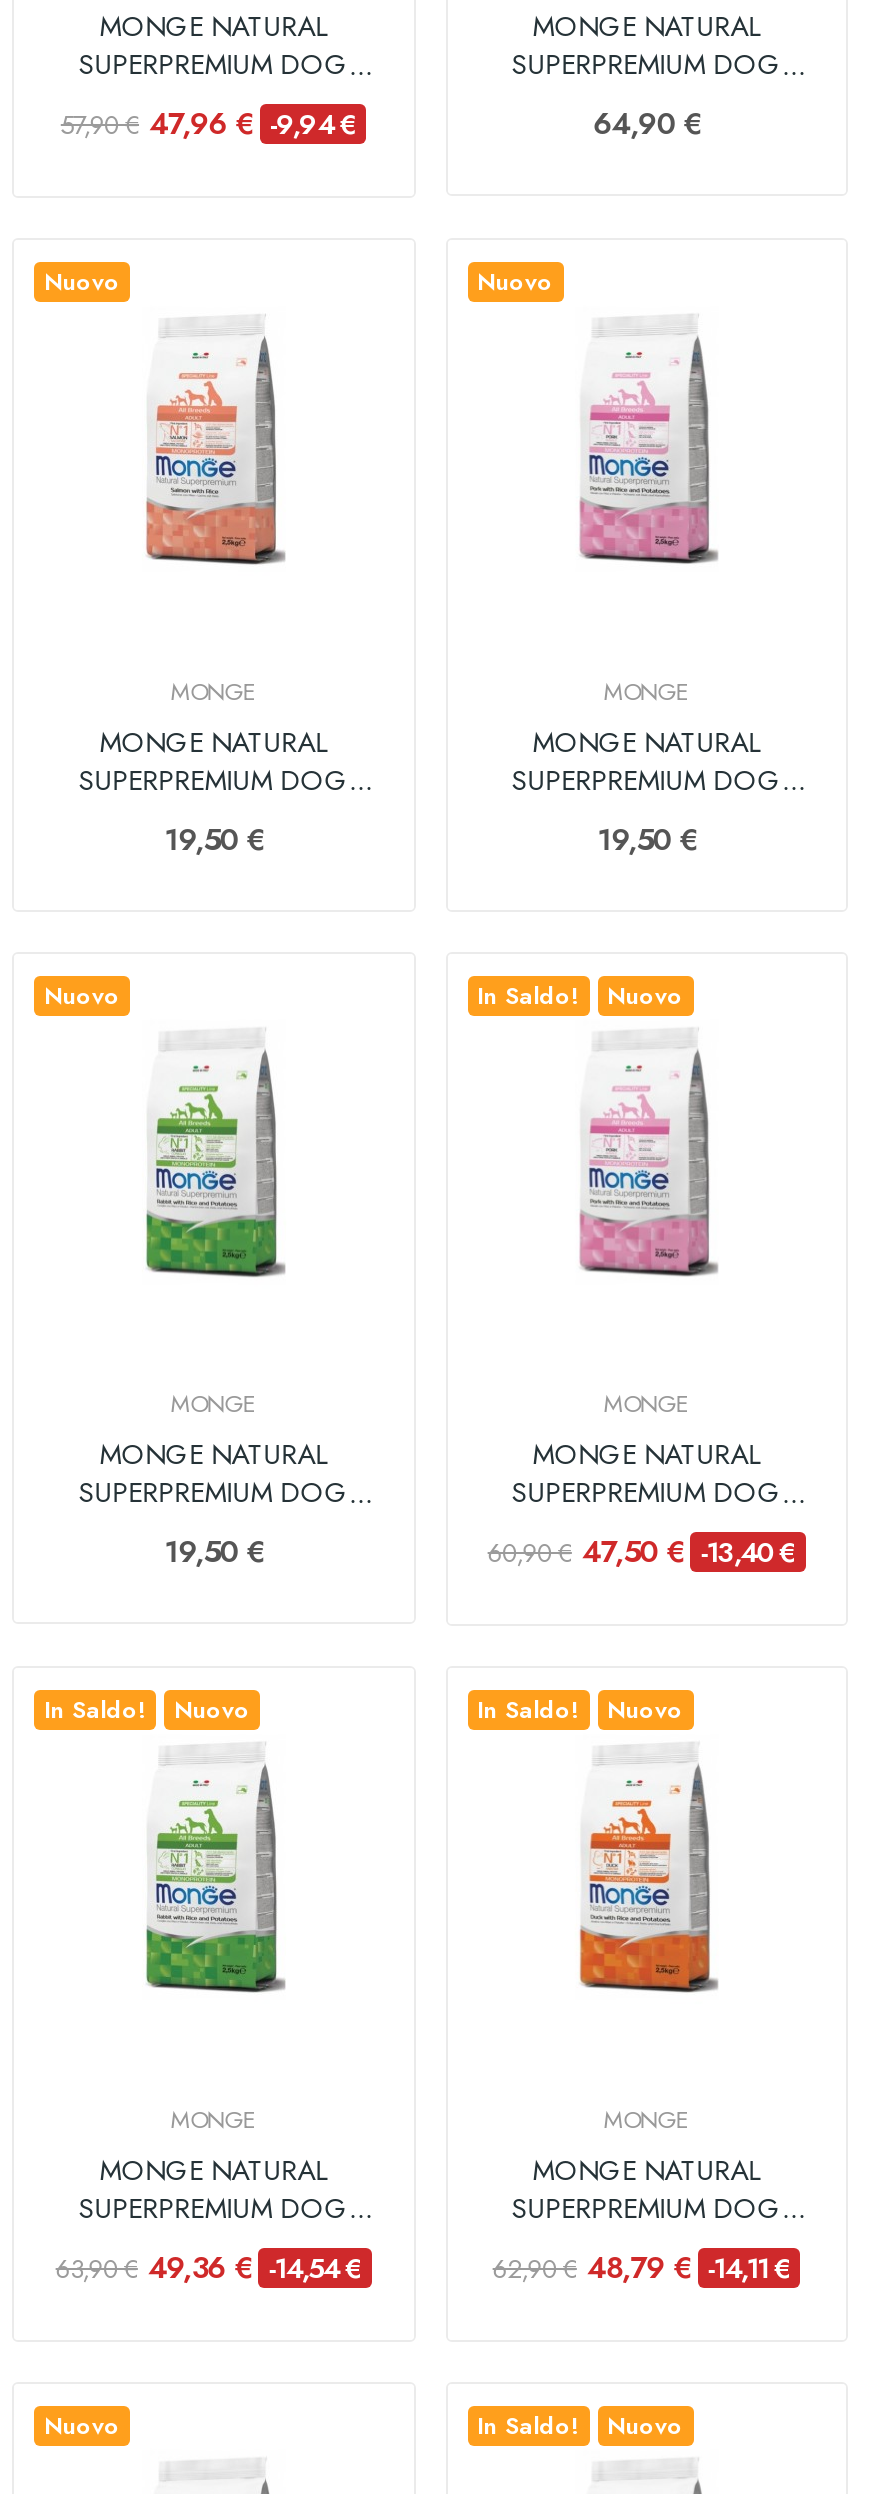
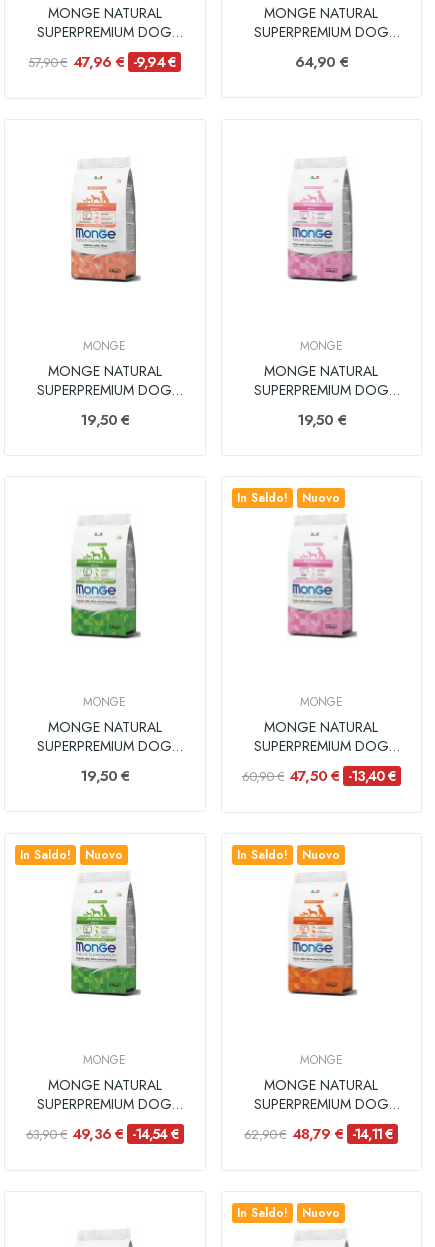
- Nuovo

- Nuovo

- Nuovo

- Nuovo
